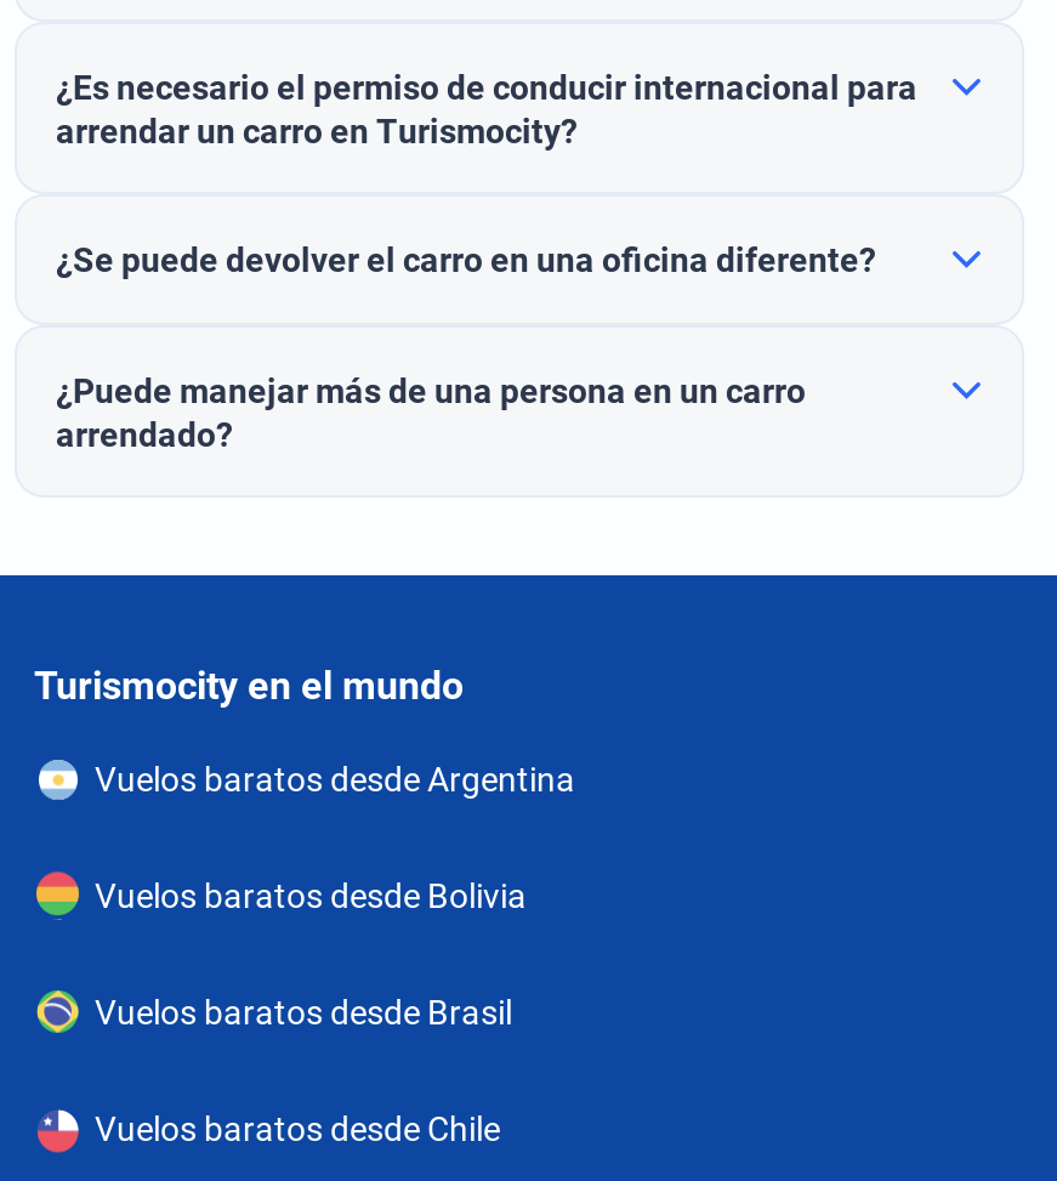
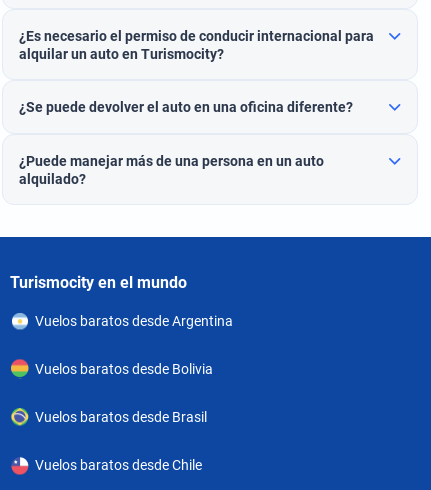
- arrendar un carro en Turismocity?
+ alquilar un auto en Turismocity?

- ¿Se puede devolver el carro en una oficina diferente?
+ ¿Se puede devolver el auto en una oficina diferente?

- ¿Puede manejar más de una persona en un carro
- arrendado?
+ ¿Puede manejar más de una persona en un auto
+ alquilado?
